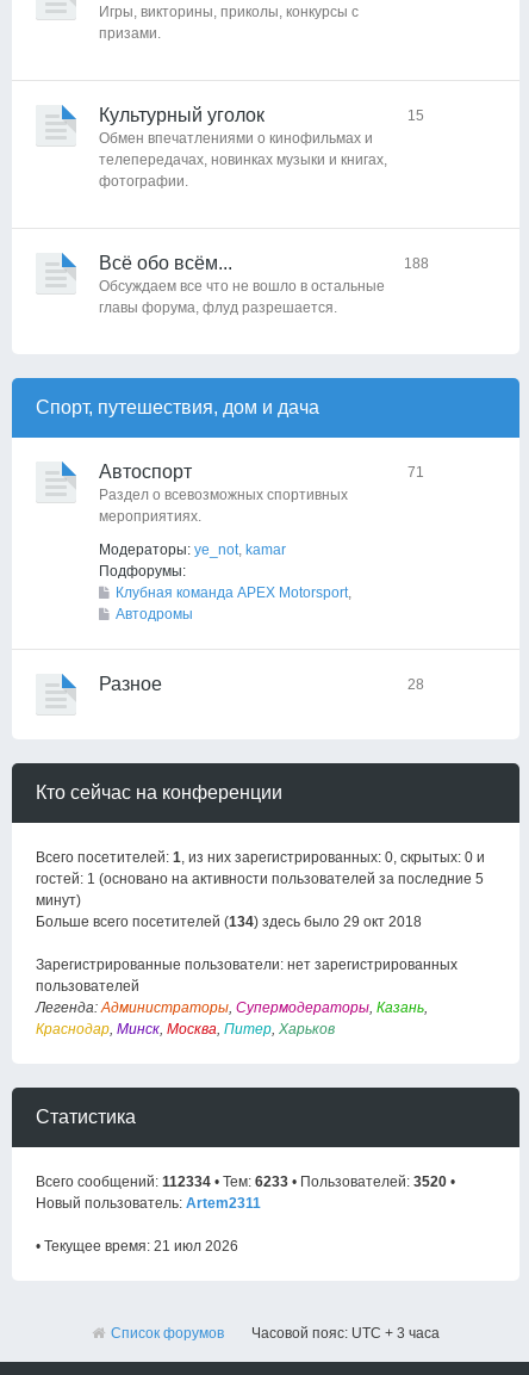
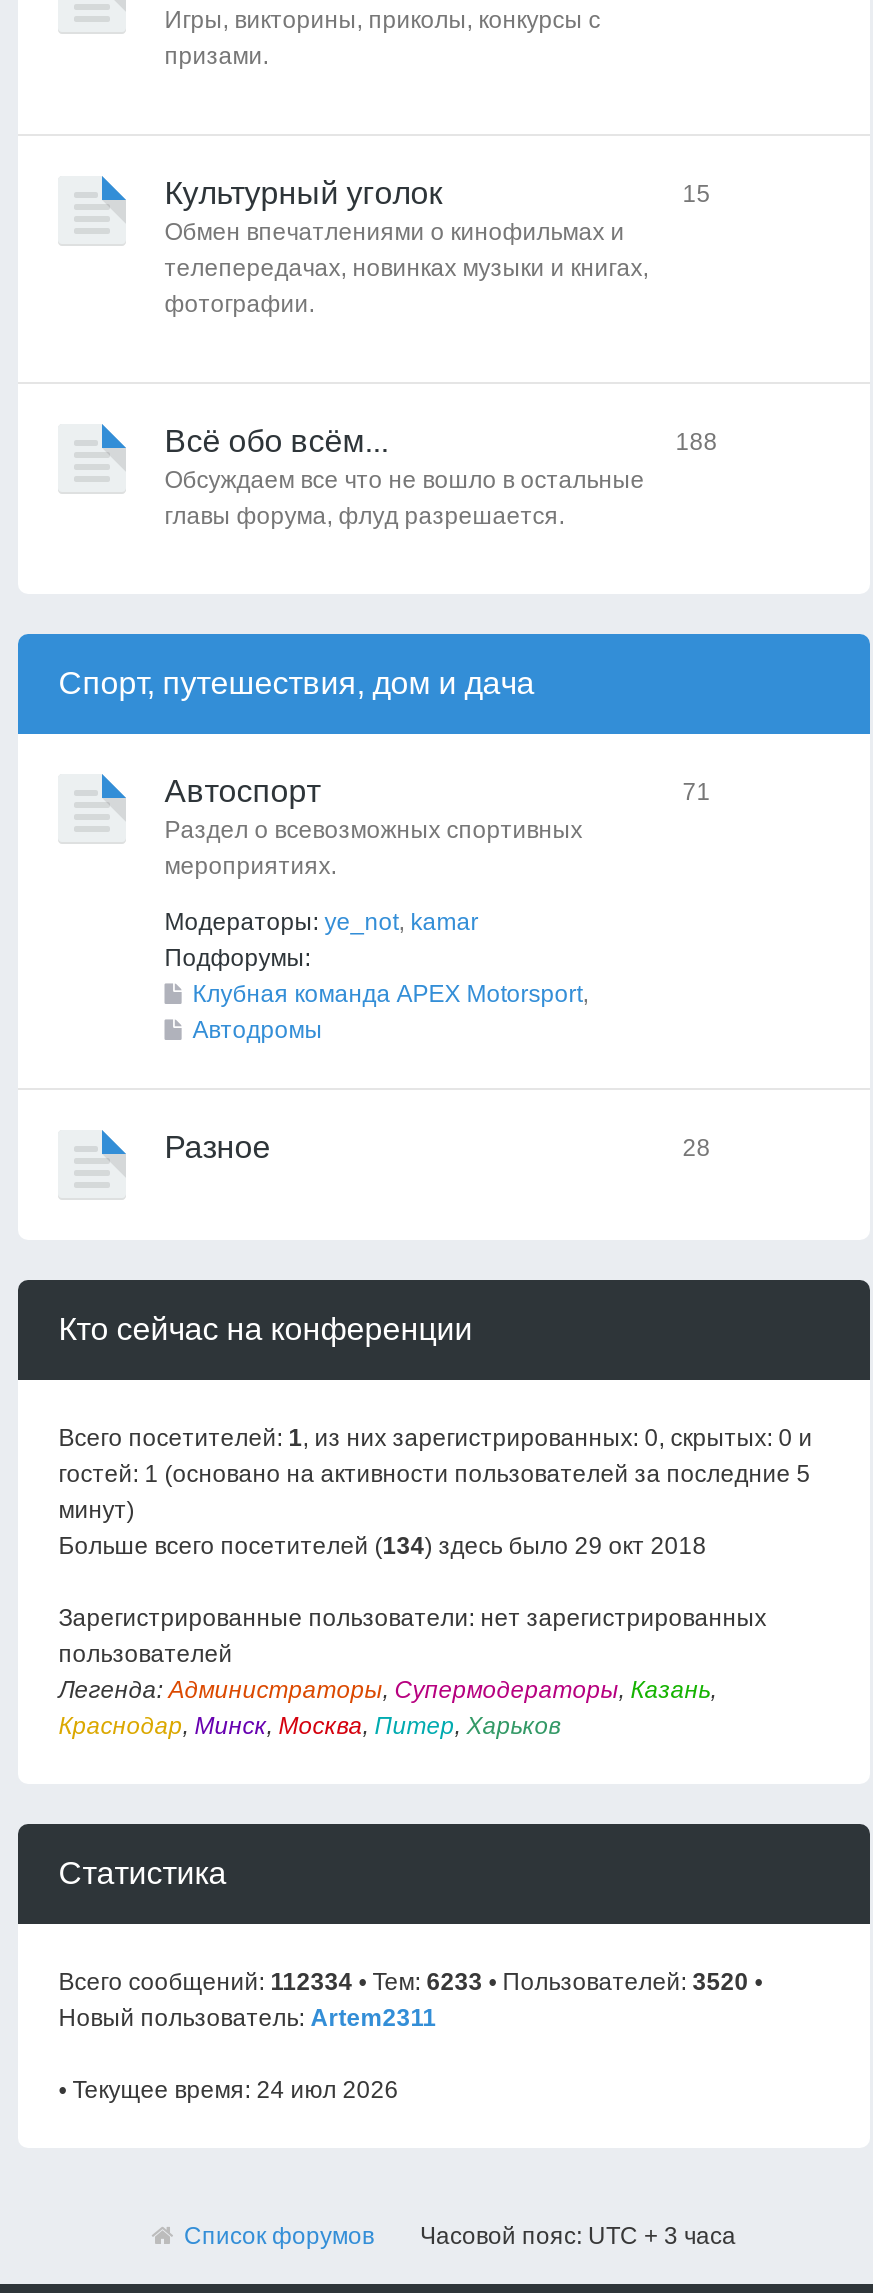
- • Текущее время: 21 июл 2026
+ • Текущее время: 24 июл 2026
